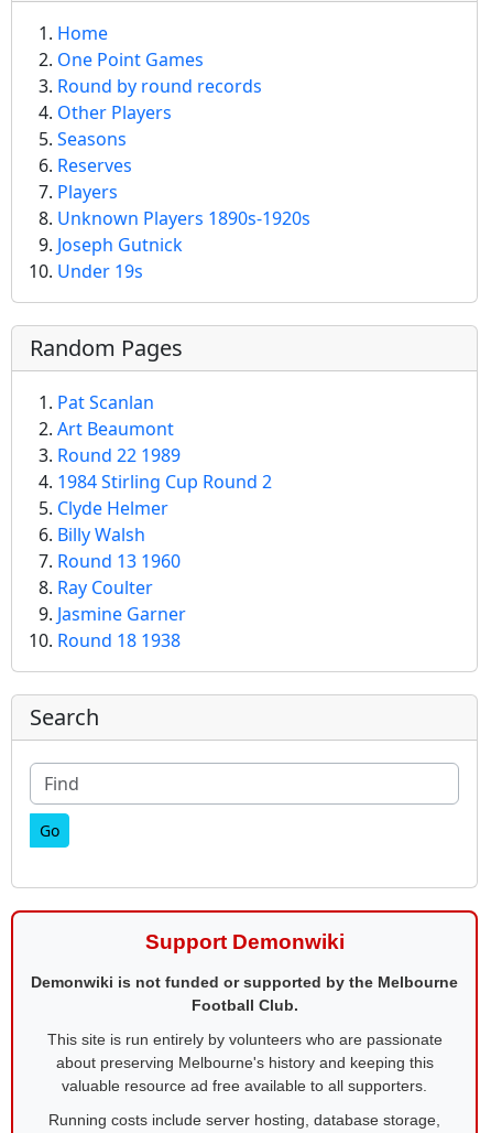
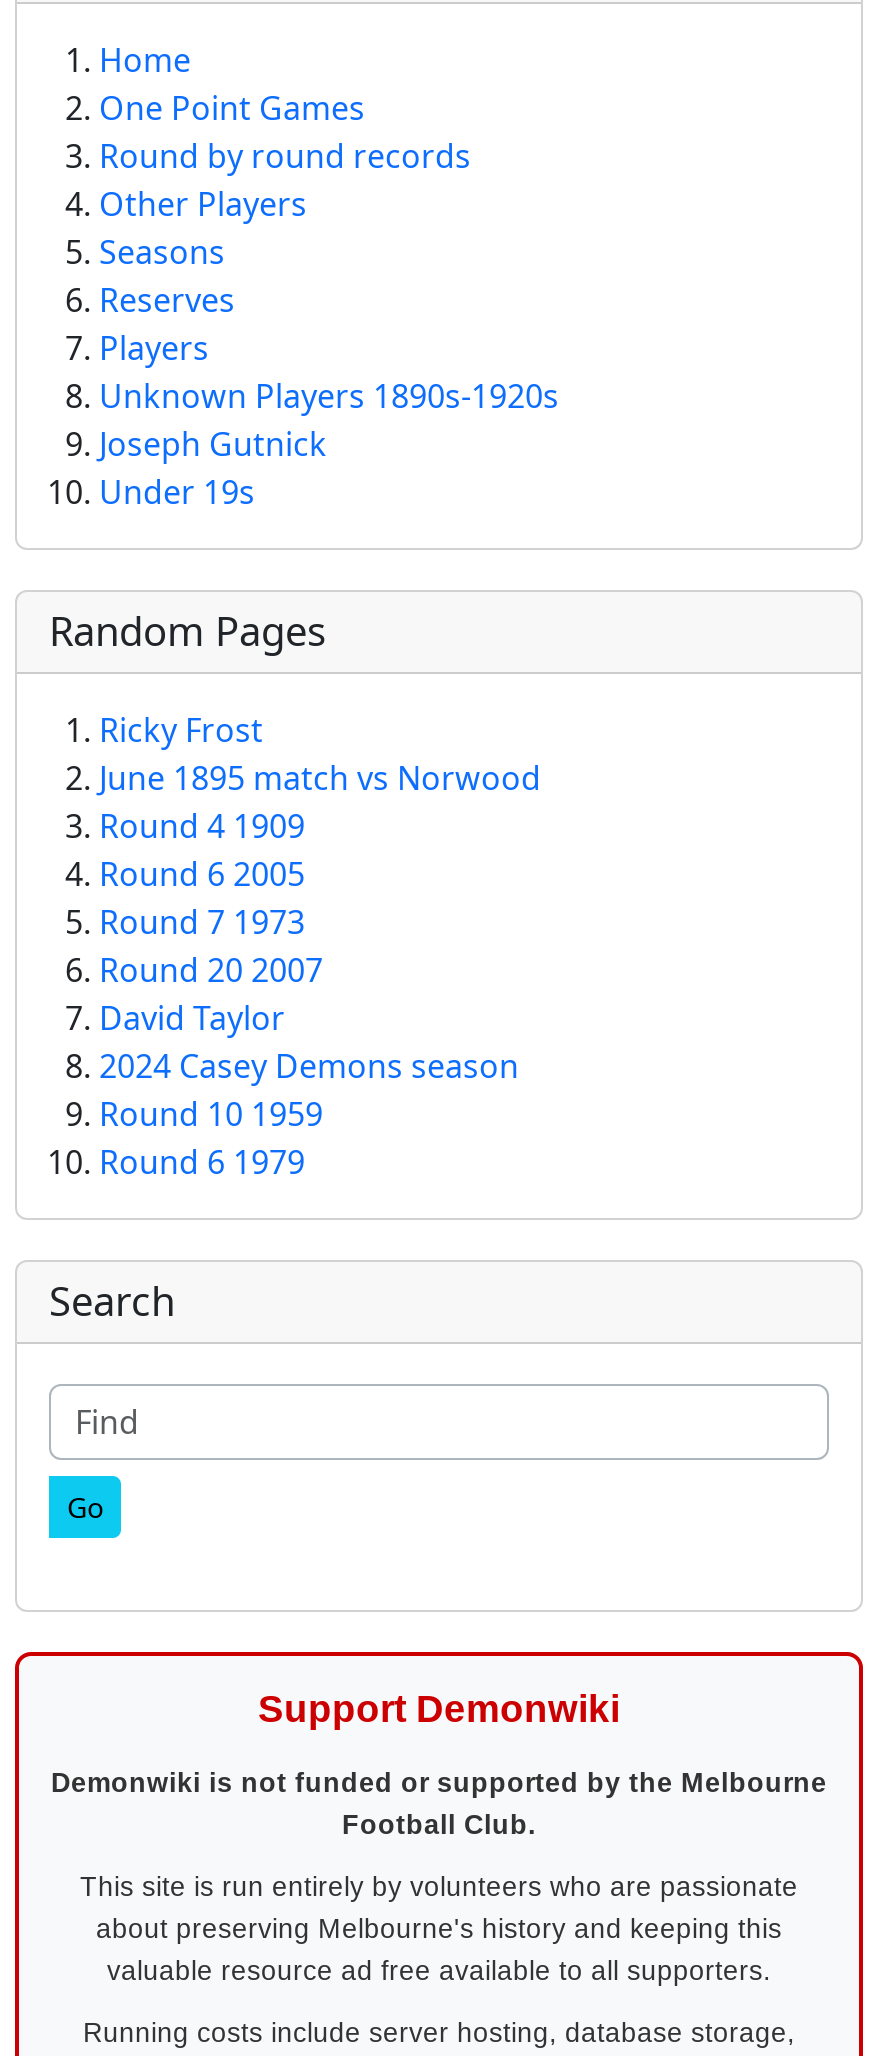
- Pat Scanlan
- Art Beaumont
- Round 22 1989
- 1984 Stirling Cup Round 2
- Clyde Helmer
- Billy Walsh
- Round 13 1960
- Ray Coulter
- Jasmine Garner
- Round 18 1938
+ Ricky Frost
+ June 1895 match vs Norwood
+ Round 4 1909
+ Round 6 2005
+ Round 7 1973
+ Round 20 2007
+ David Taylor
+ 2024 Casey Demons season
+ Round 10 1959
+ Round 6 1979
